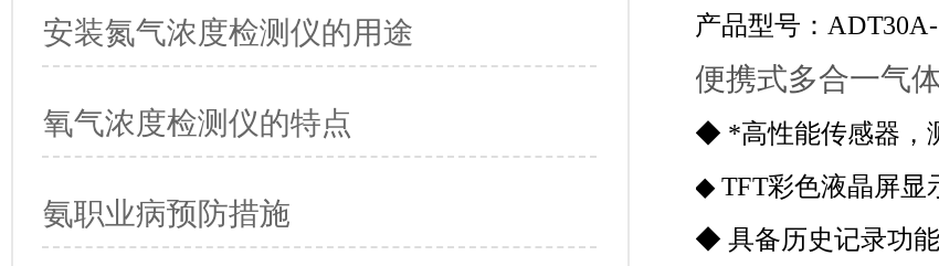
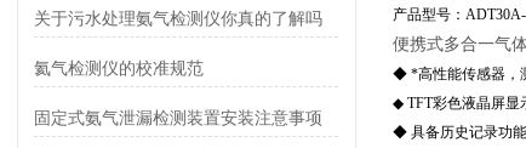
- 安装氮气浓度检测仪的用途
+ 关于污水处理氨气检测仪你真的了解吗

- 氧气浓度检测仪的特点
+ 氦气检测仪的校准规范

- 氨职业病预防措施
+ 固定式氨气泄漏检测装置安装注意事项
